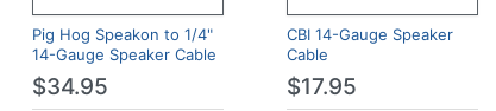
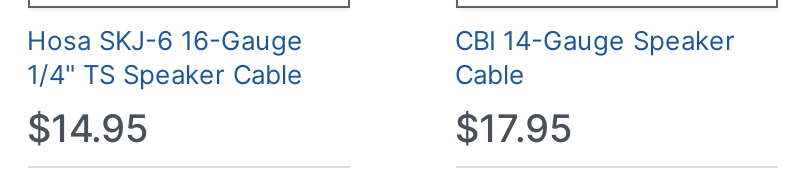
- Pig Hog Speakon to 1/4"
- 14-Gauge Speaker Cable
- $34.95
+ Hosa SKJ-6 16-Gauge
+ 1/4" TS Speaker Cable
+ $14.95
